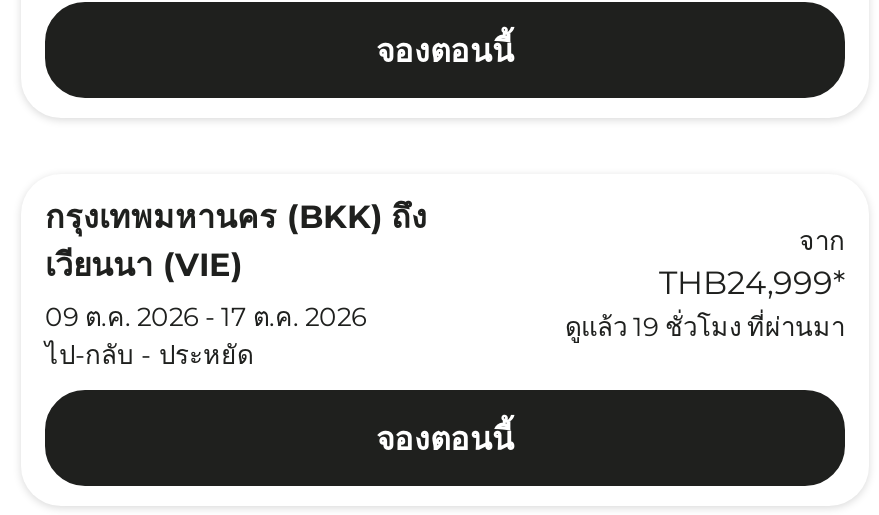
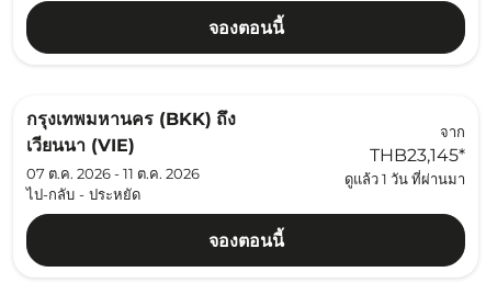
- THB24,999*
- ดูแล้ว 19 ชั่วโมง ที่ผ่านมา
+ THB23,145*
+ ดูแล้ว 1 วัน ที่ผ่านมา

- 09 ต.ค. 2026 - 17 ต.ค. 2026
+ 07 ต.ค. 2026 - 11 ต.ค. 2026
